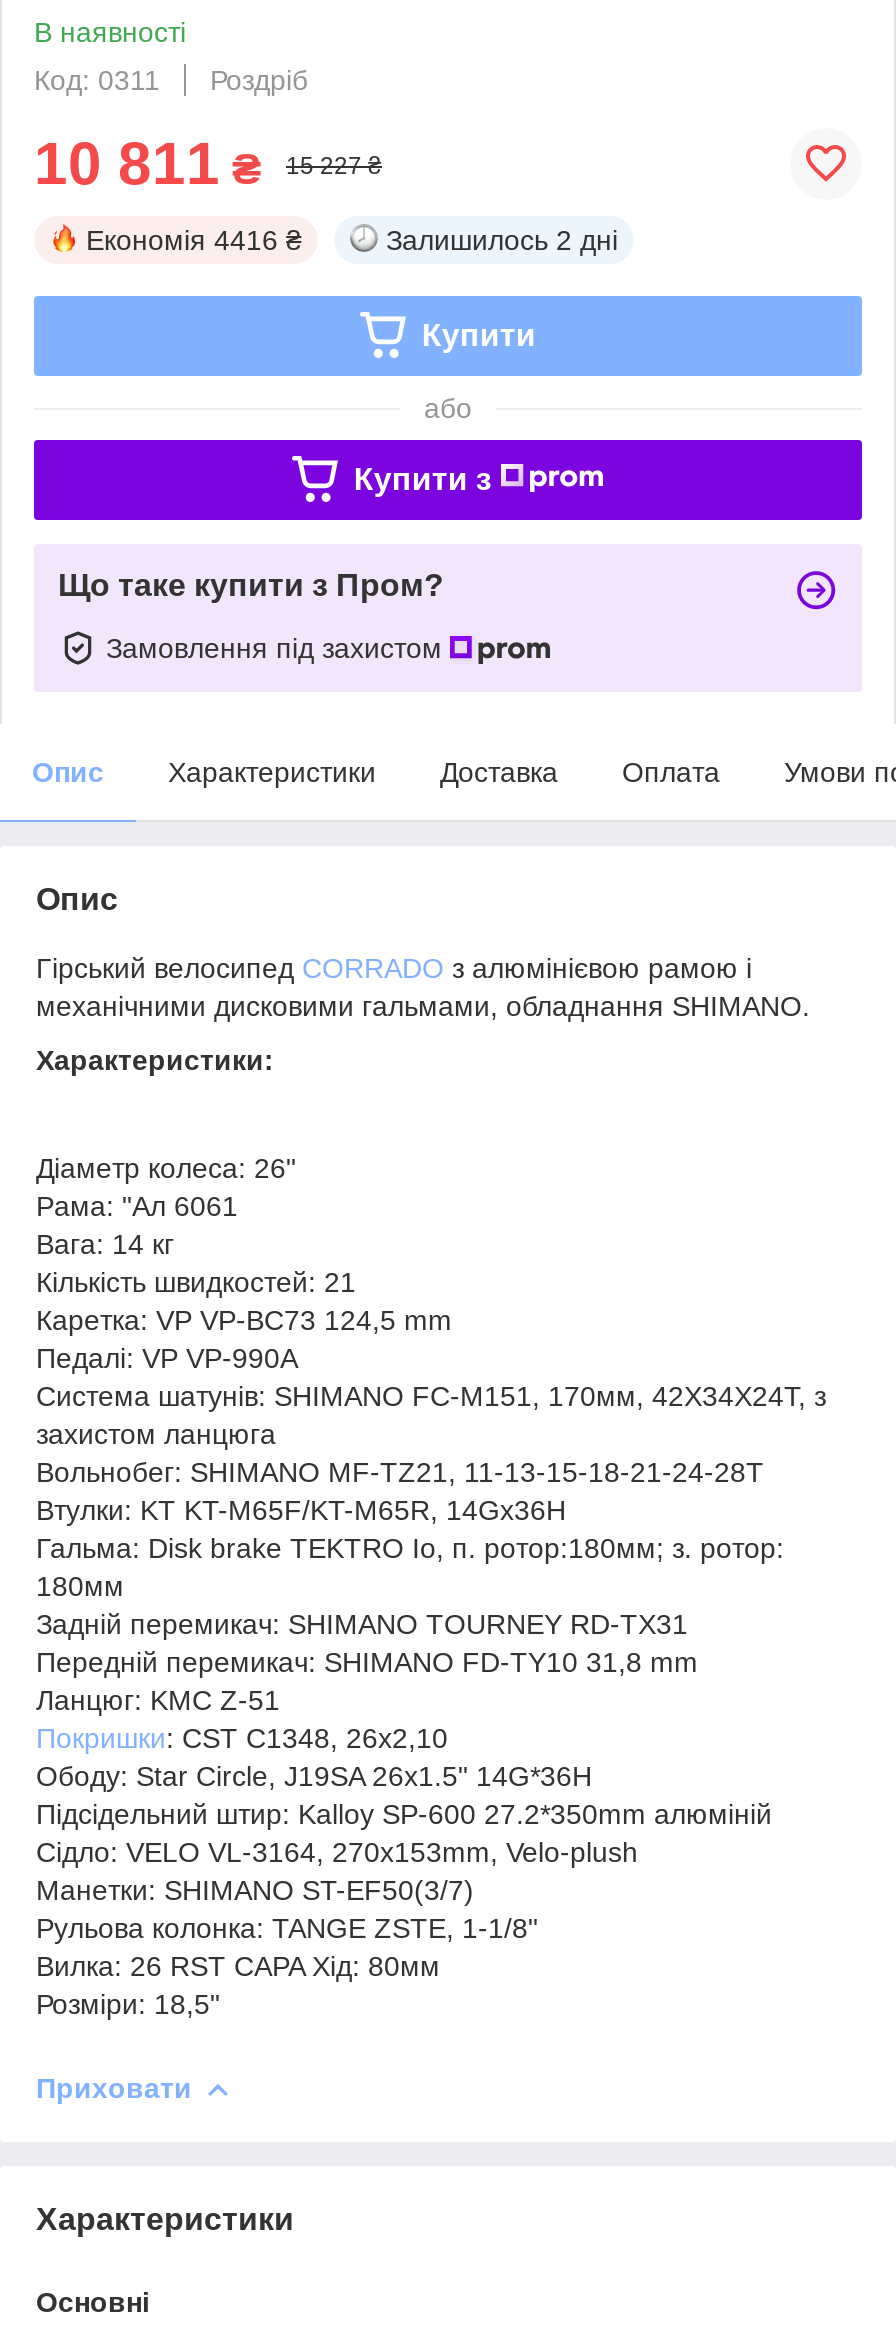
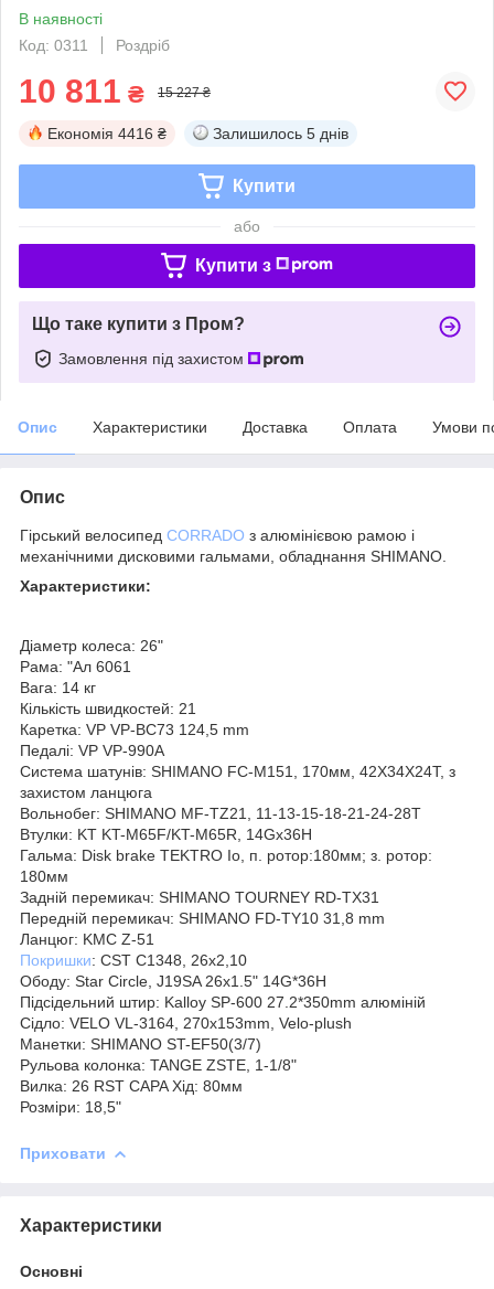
- Залишилось 2 дні
+ Залишилось 5 днів
